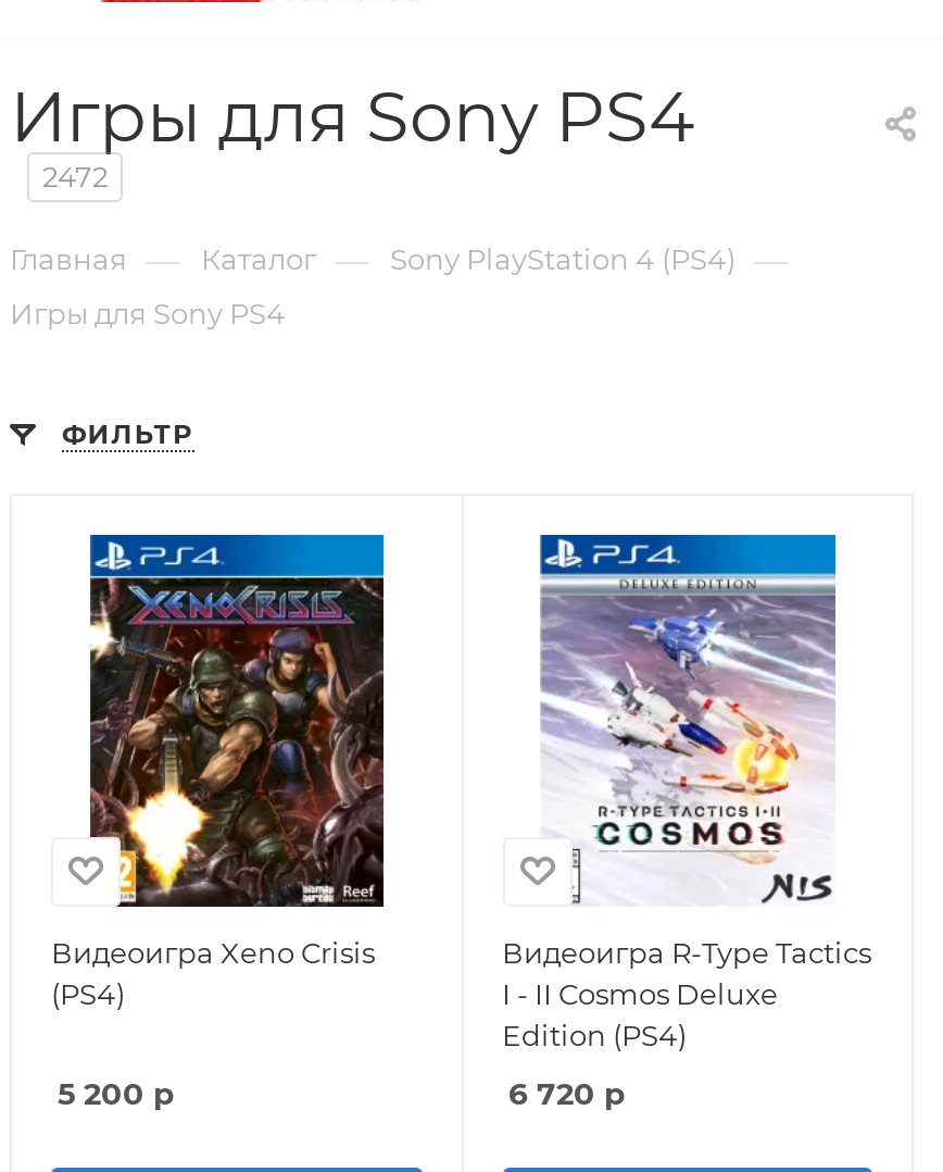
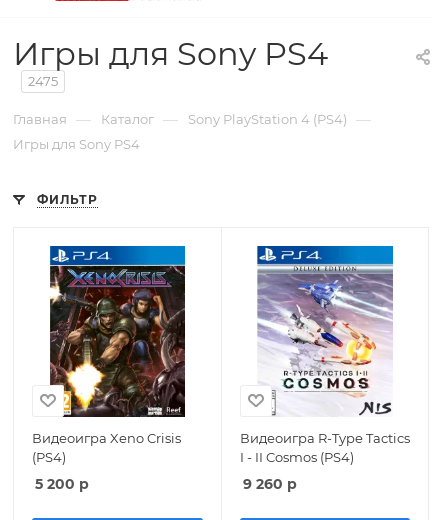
- 2472
+ 2475

- I - II Cosmos Deluxe
- Edition (PS4)
+ I - II Cosmos (PS4)

- 6 720 р
+ 9 260 р
